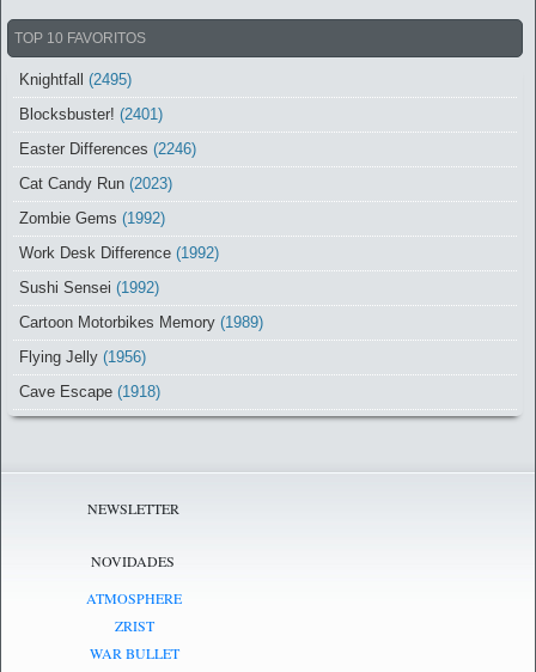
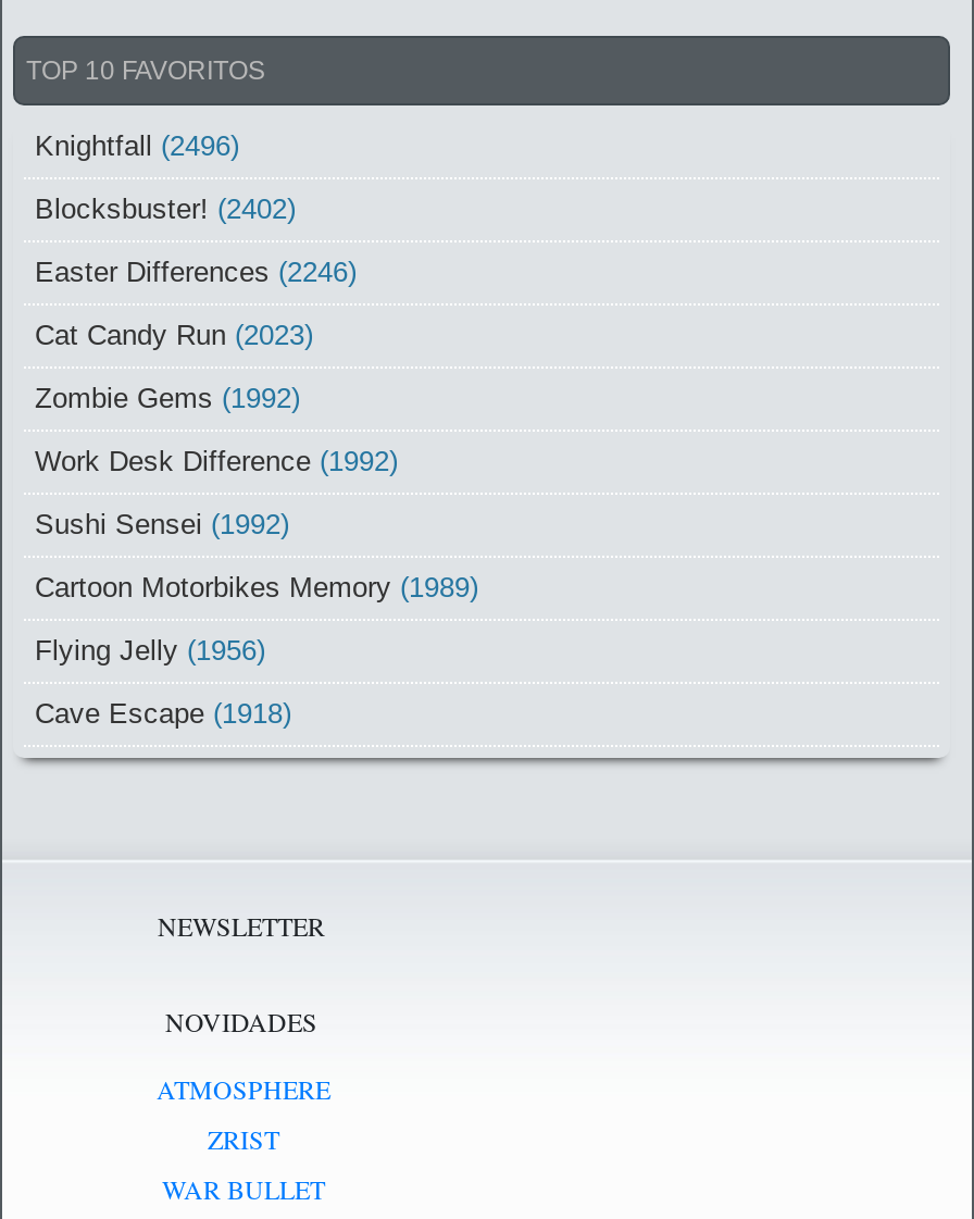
- Knightfall (2495)
+ Knightfall (2496)

- Blocksbuster! (2401)
+ Blocksbuster! (2402)
